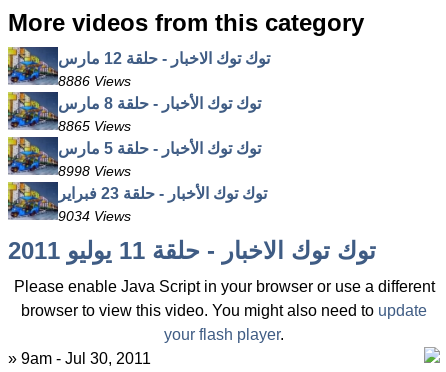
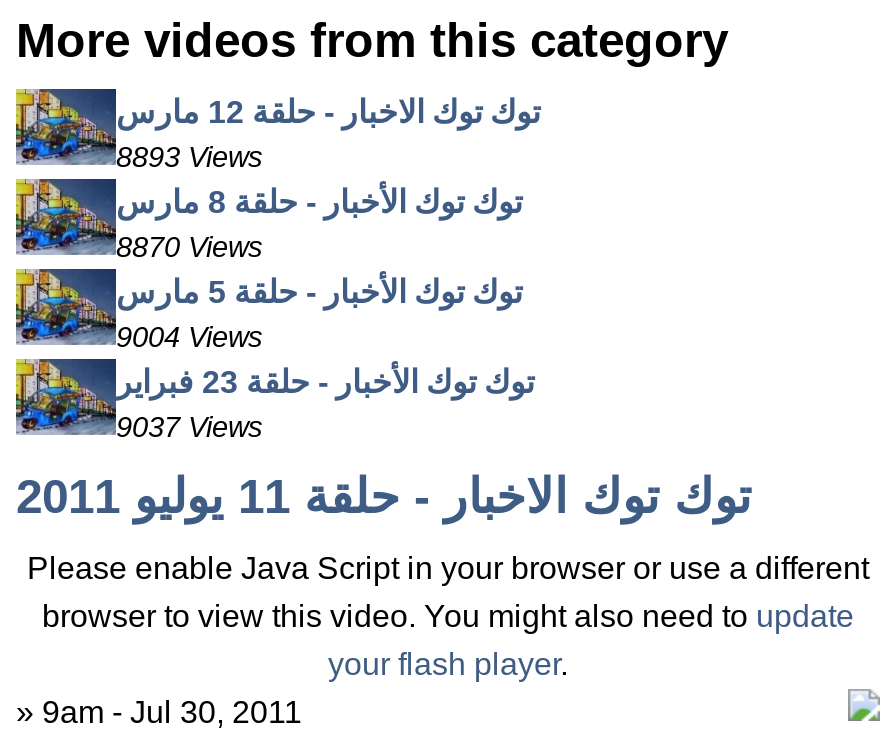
- 8886 Views
+ 8893 Views

- 8865 Views
+ 8870 Views

- 8998 Views
+ 9004 Views

- 9034 Views
+ 9037 Views
